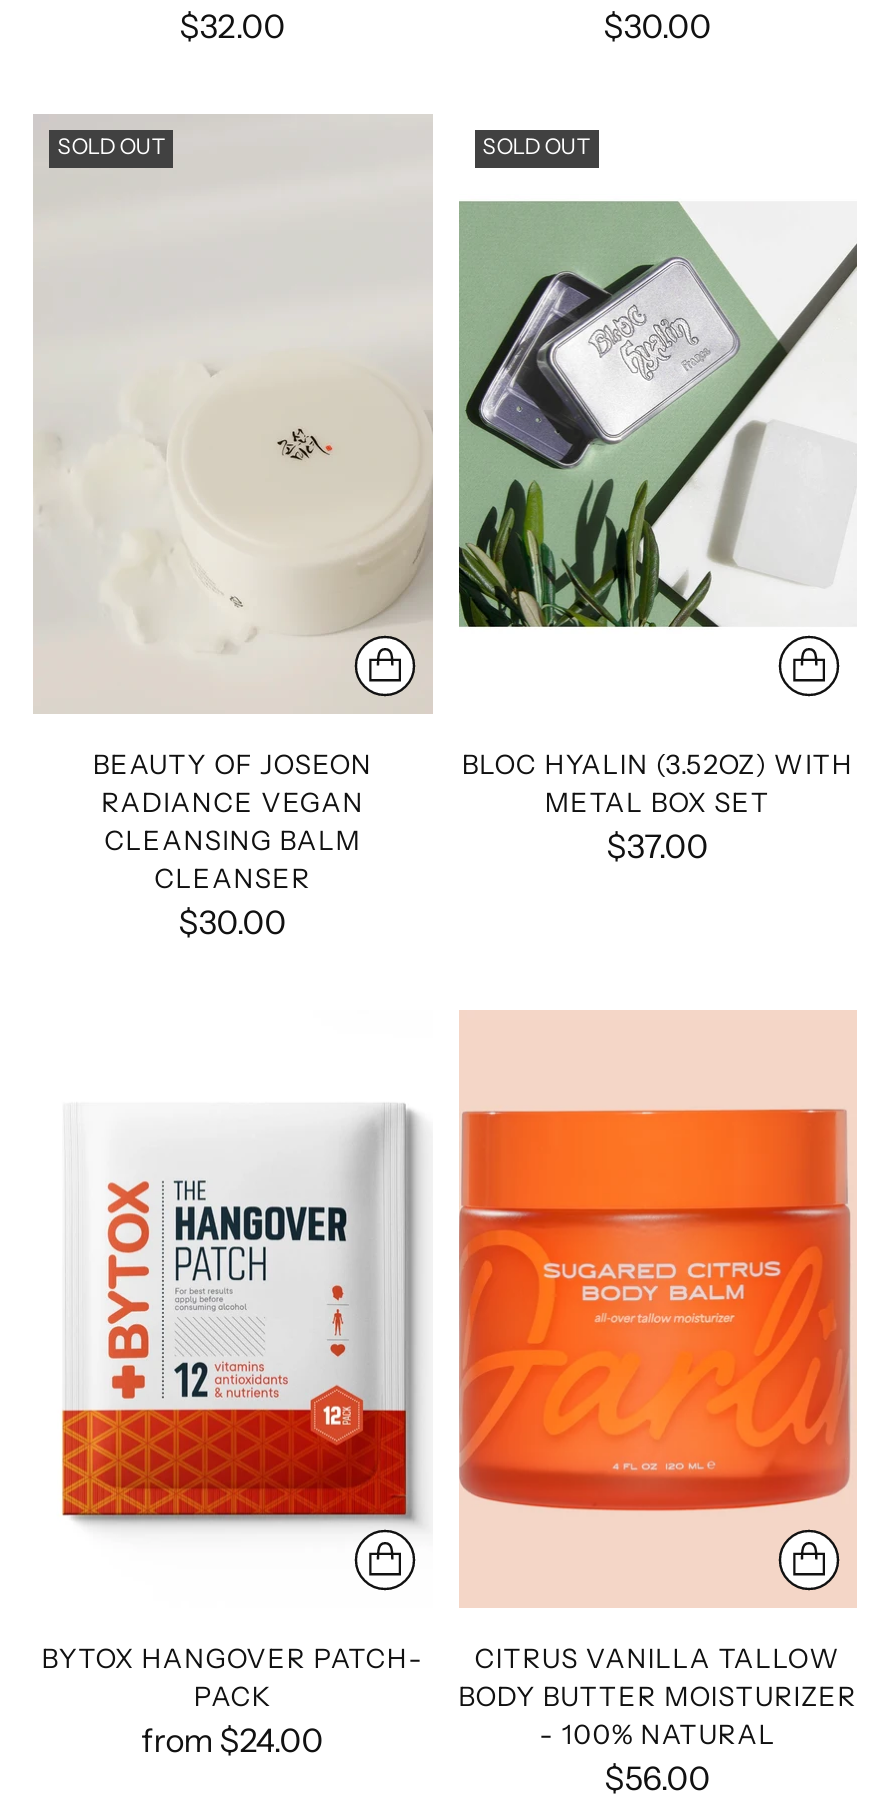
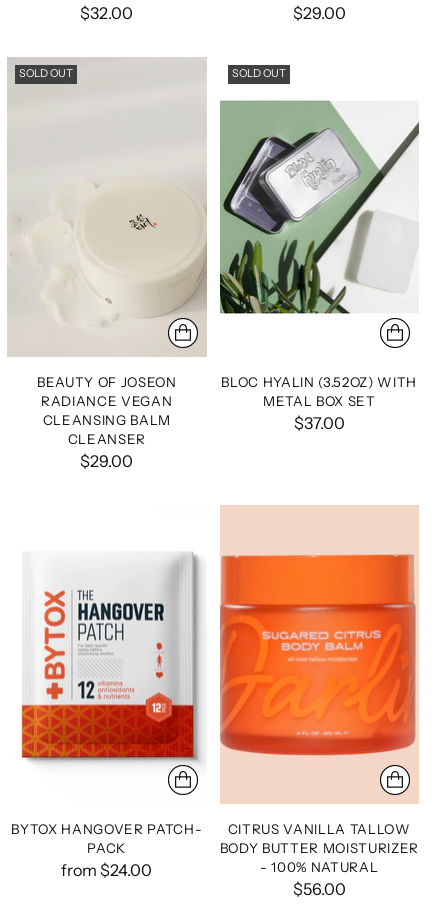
- $30.00
+ $29.00

- $30.00
+ $29.00
